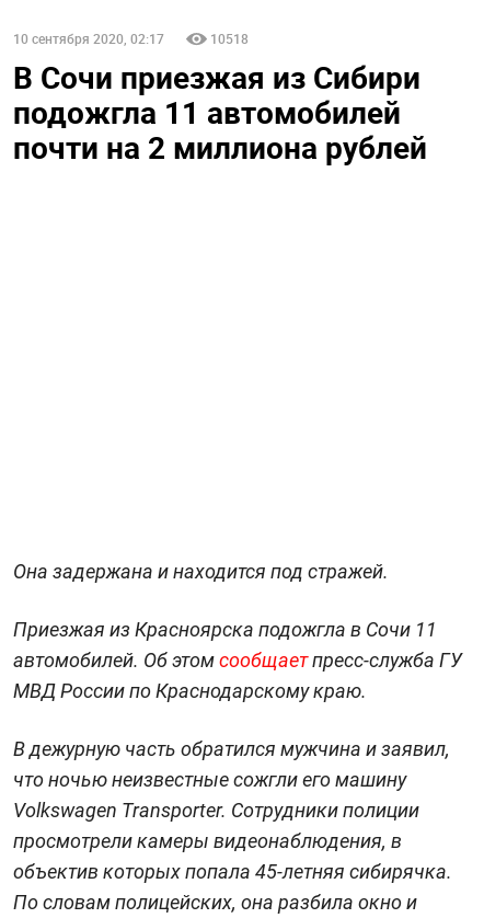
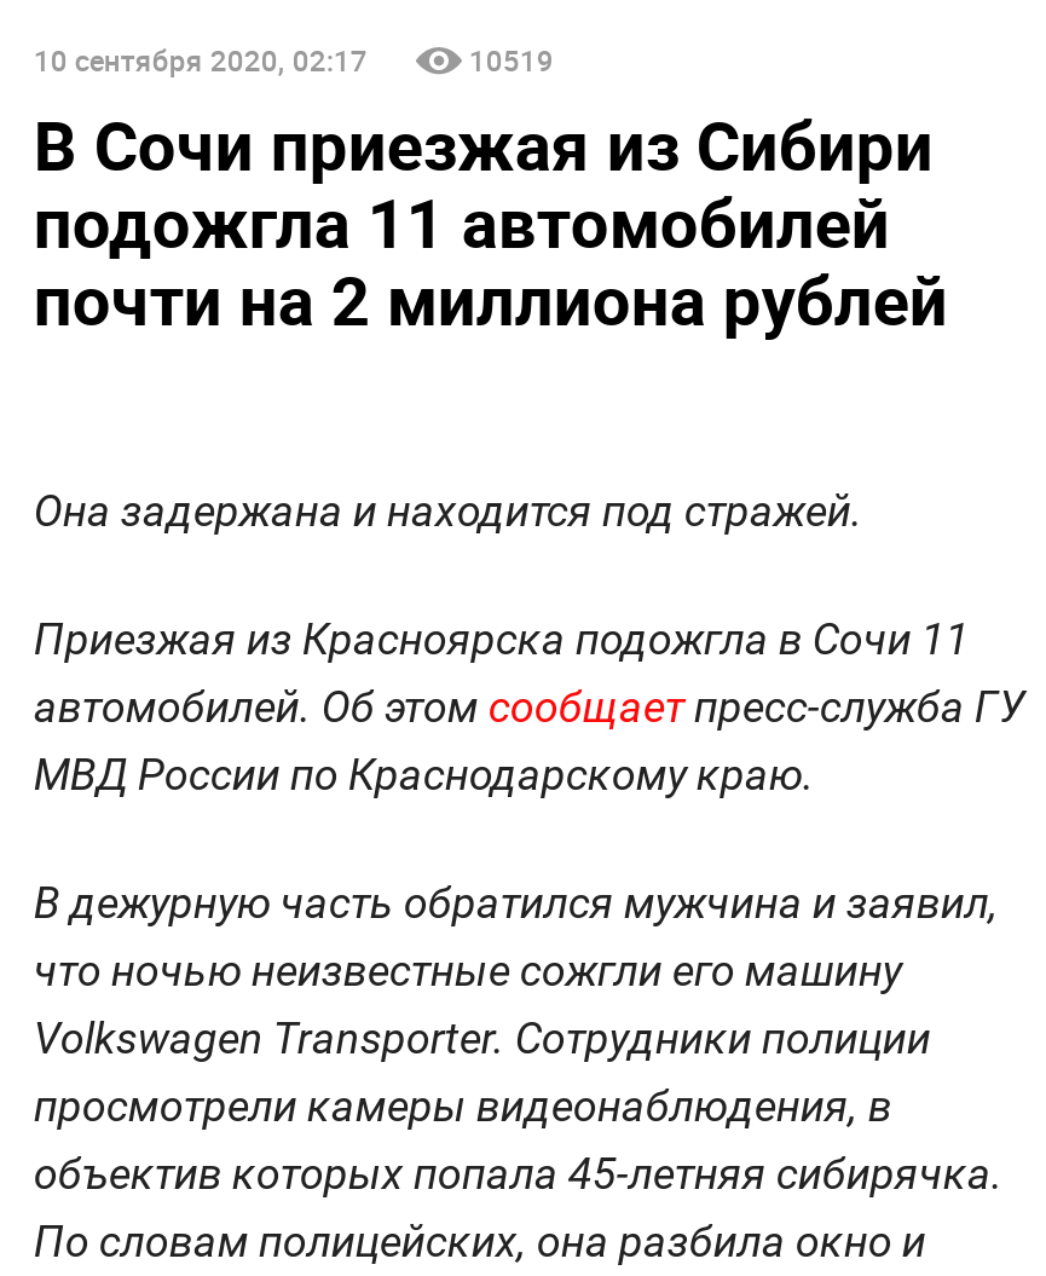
- 10518
+ 10519
